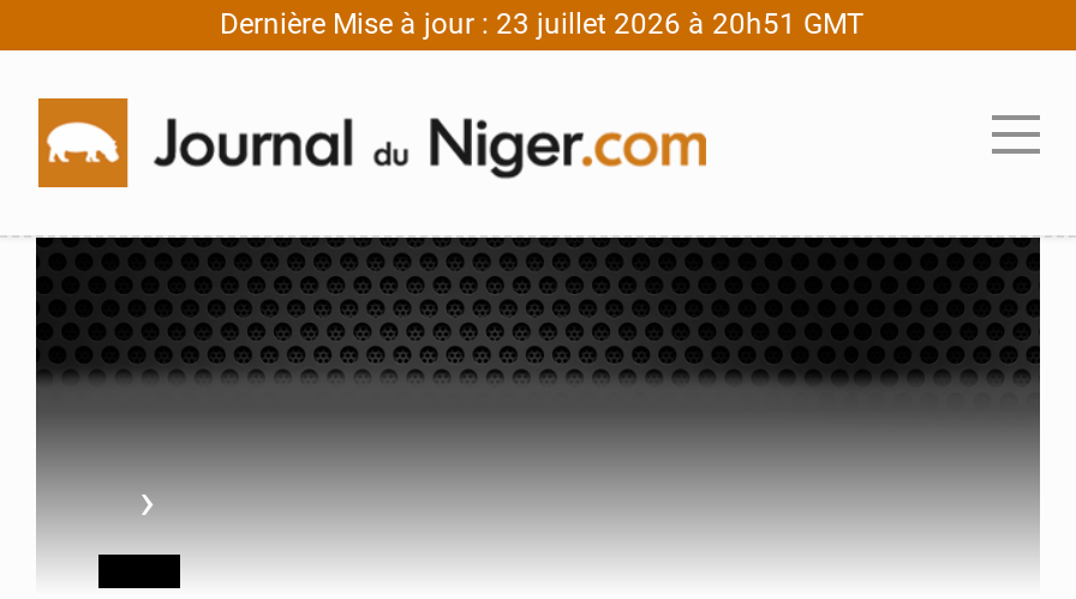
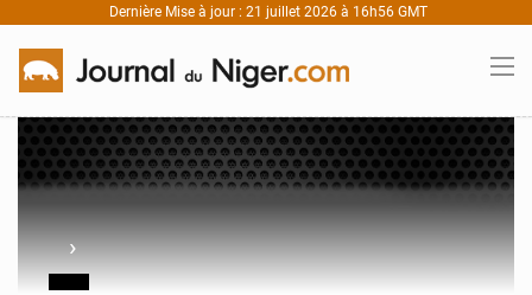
- Dernière Mise à jour : 23 juillet 2026 à 20h51 GMT
+ Dernière Mise à jour : 21 juillet 2026 à 16h56 GMT
